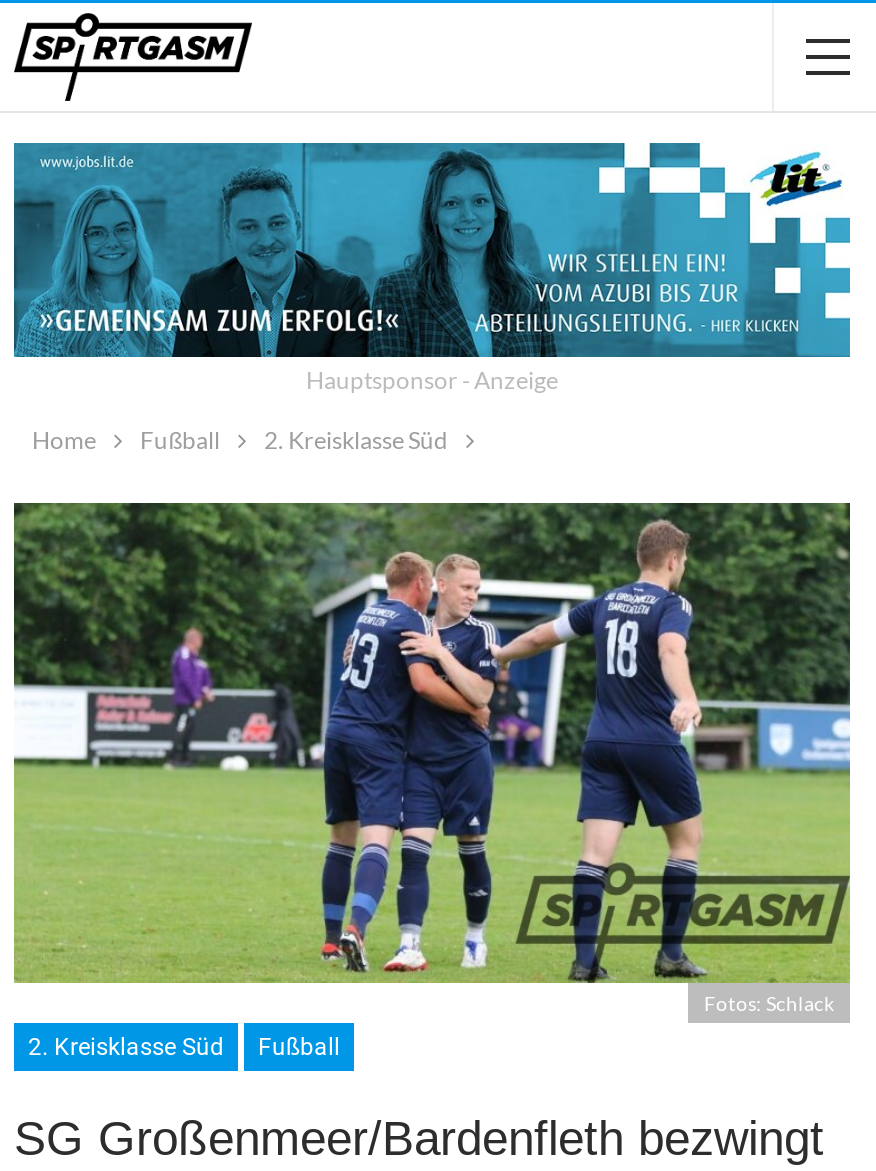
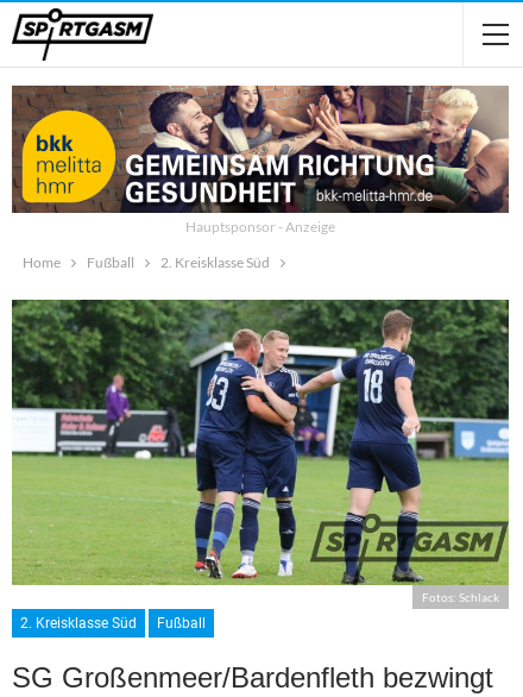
- [image]
+ [image]
